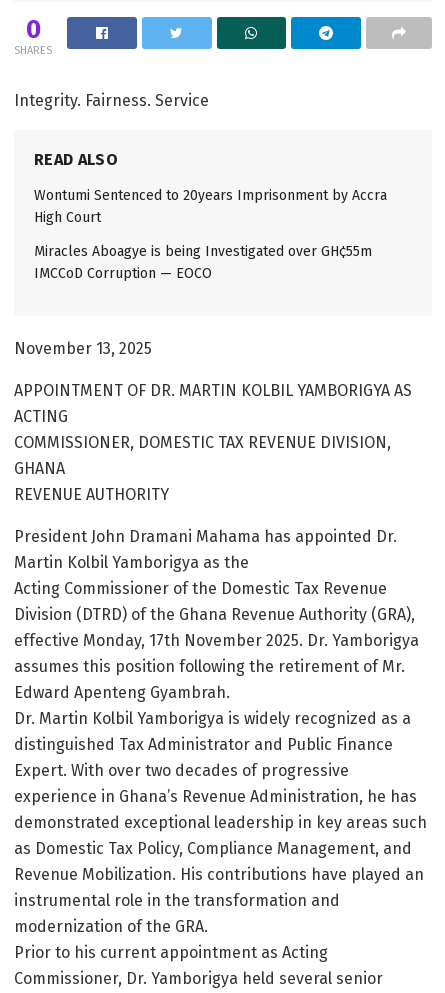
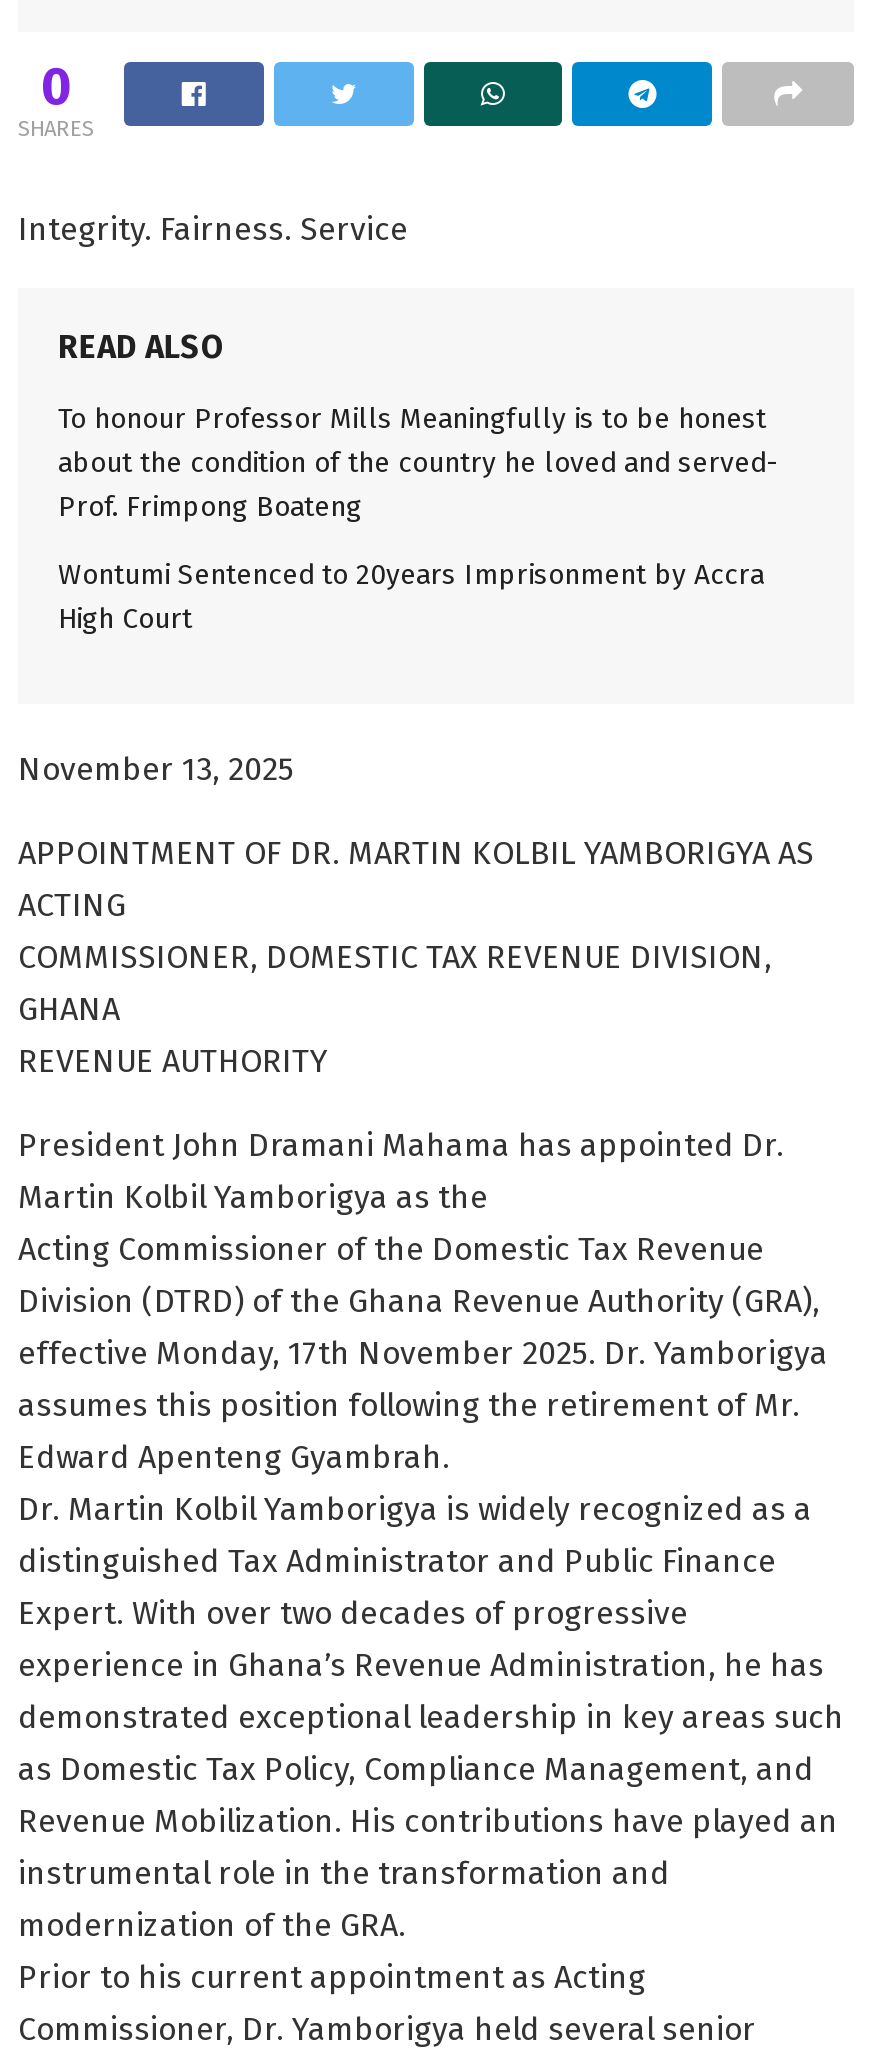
+ To honour Professor Mills Meaningfully is to be honest
+ about the condition of the country he loved and served-
+ Prof. Frimpong Boateng

moved down: Wontumi Sentenced to 20years Imprisonment by Accra | High Court

- Miracles Aboagye is being Investigated over GH¢55m
- IMCCoD Corruption — EOCO
